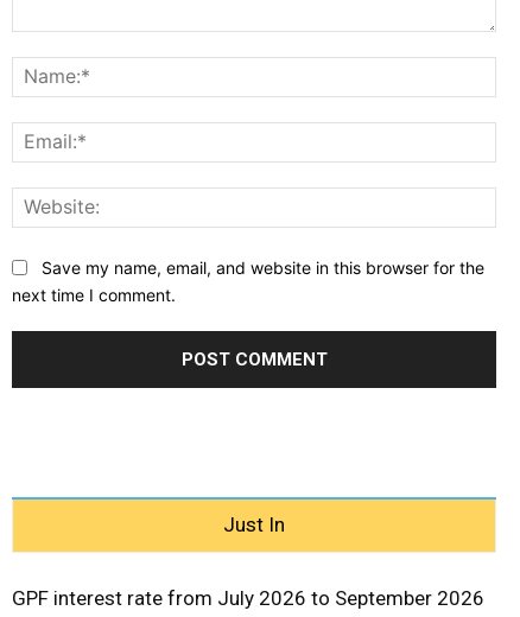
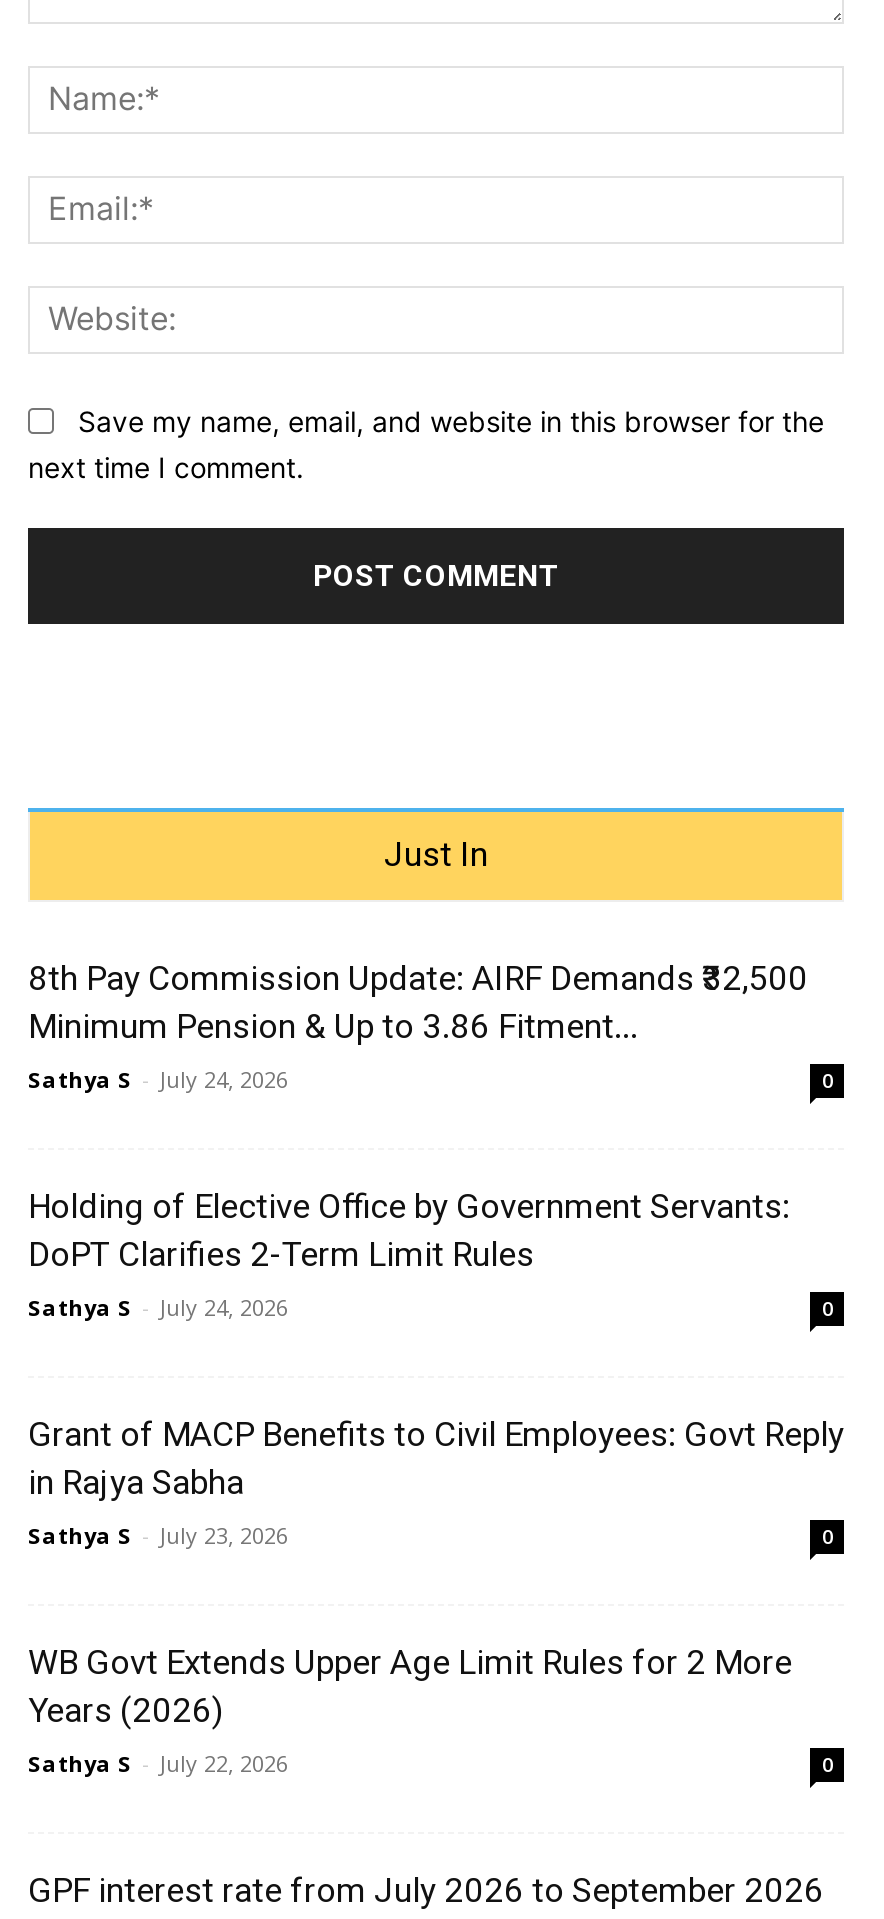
+ 8th Pay Commission Update: AIRF Demands ₹32,500
+ Minimum Pension & Up to 3.86 Fitment...
+ Sathya S - July 24, 2026
+ 0
+ Holding of Elective Office by Government Servants:
+ DoPT Clarifies 2-Term Limit Rules
+ Sathya S - July 24, 2026
+ 0
+ Grant of MACP Benefits to Civil Employees: Govt Reply
+ in Rajya Sabha
+ Sathya S - July 23, 2026
+ 0
+ WB Govt Extends Upper Age Limit Rules for 2 More
+ Years (2026)
+ Sathya S - July 22, 2026
+ 0
